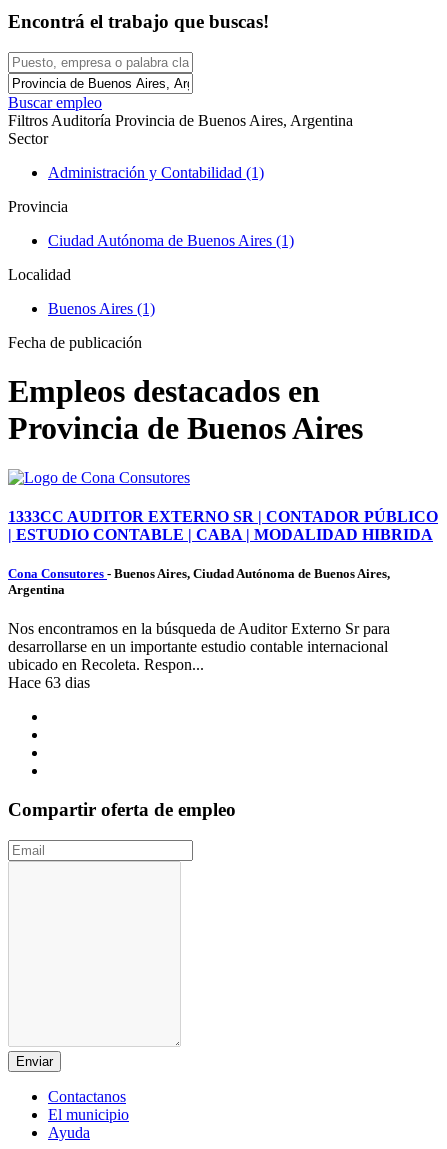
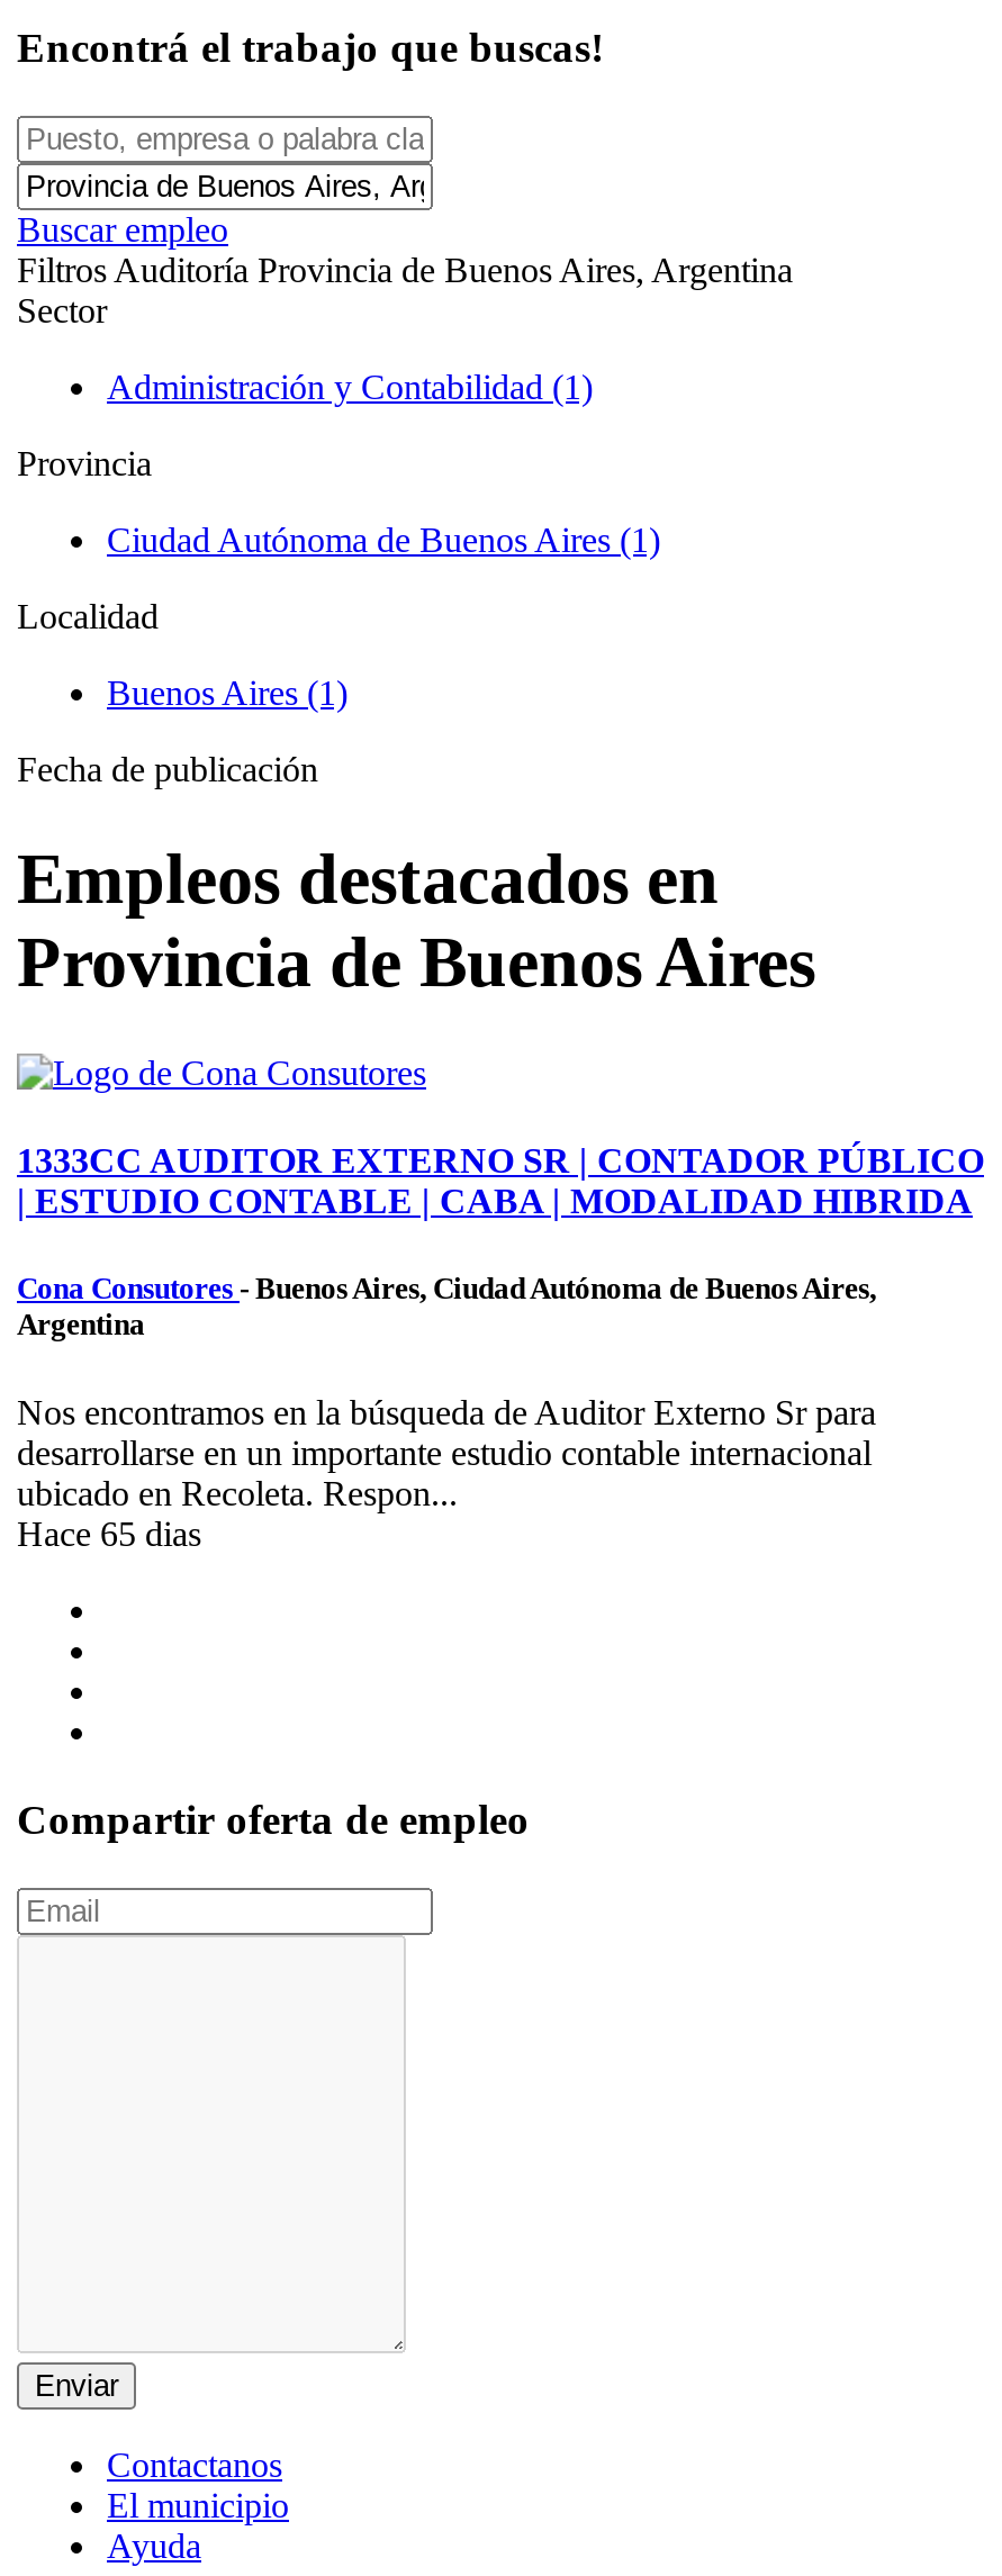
- Hace 63 dias
+ Hace 65 dias
